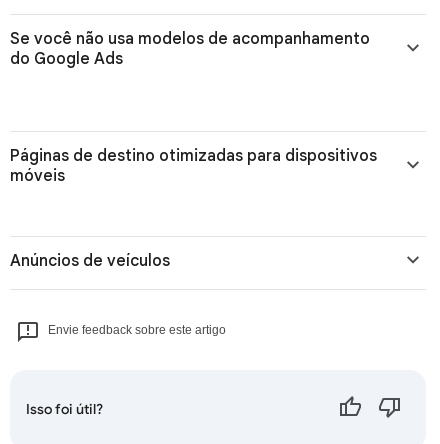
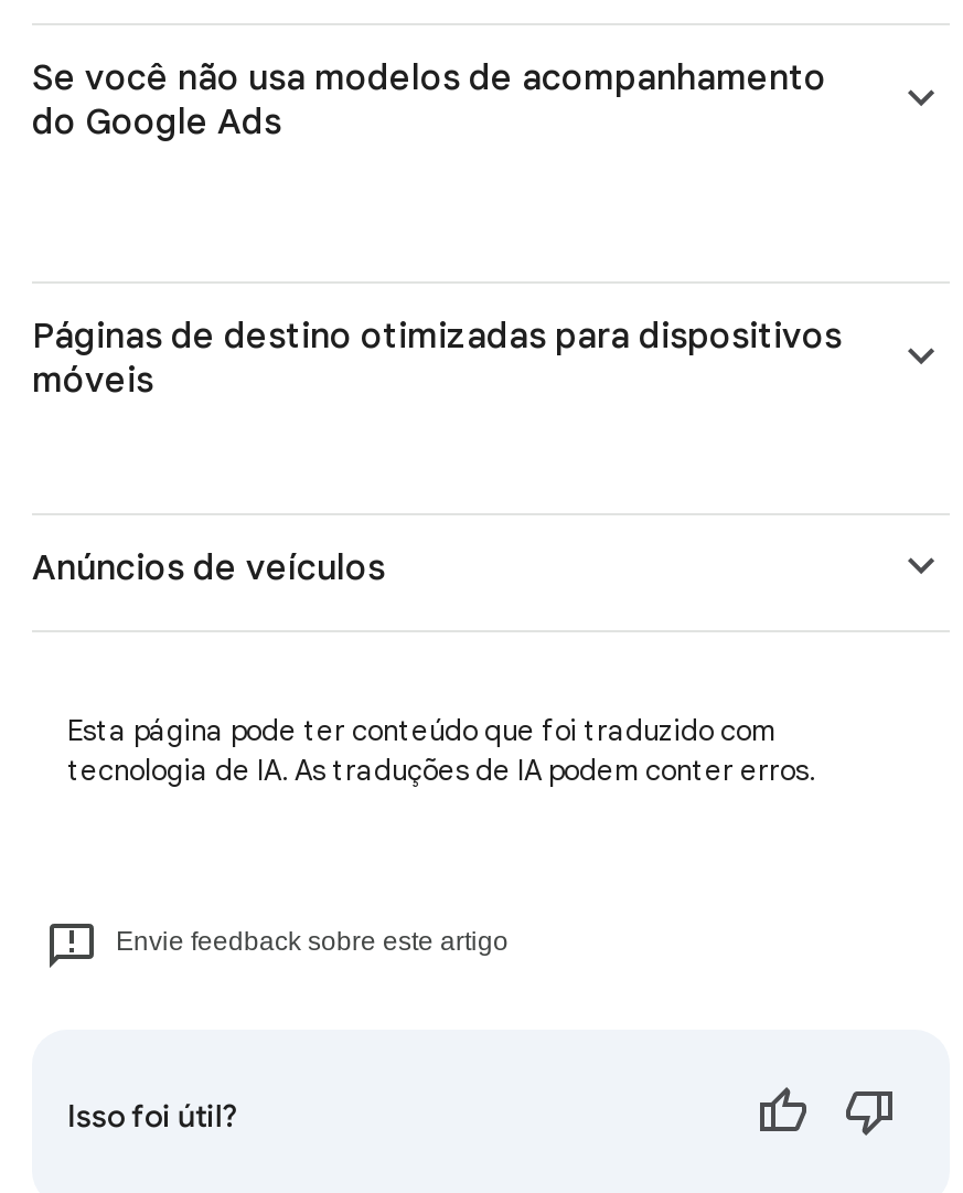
+ Esta página pode ter conteúdo que foi traduzido com
+ tecnologia de IA. As traduções de IA podem conter erros.
